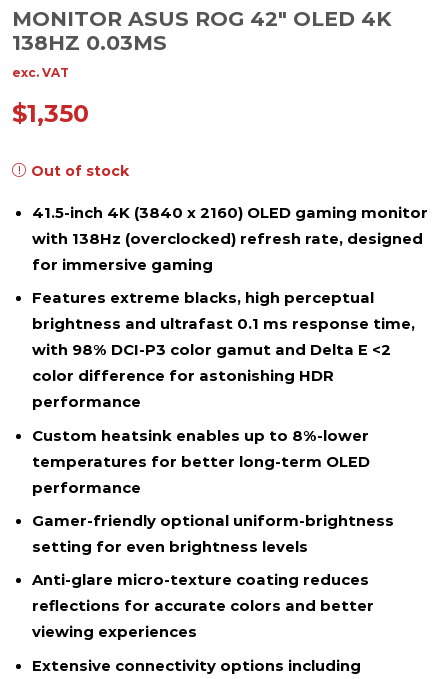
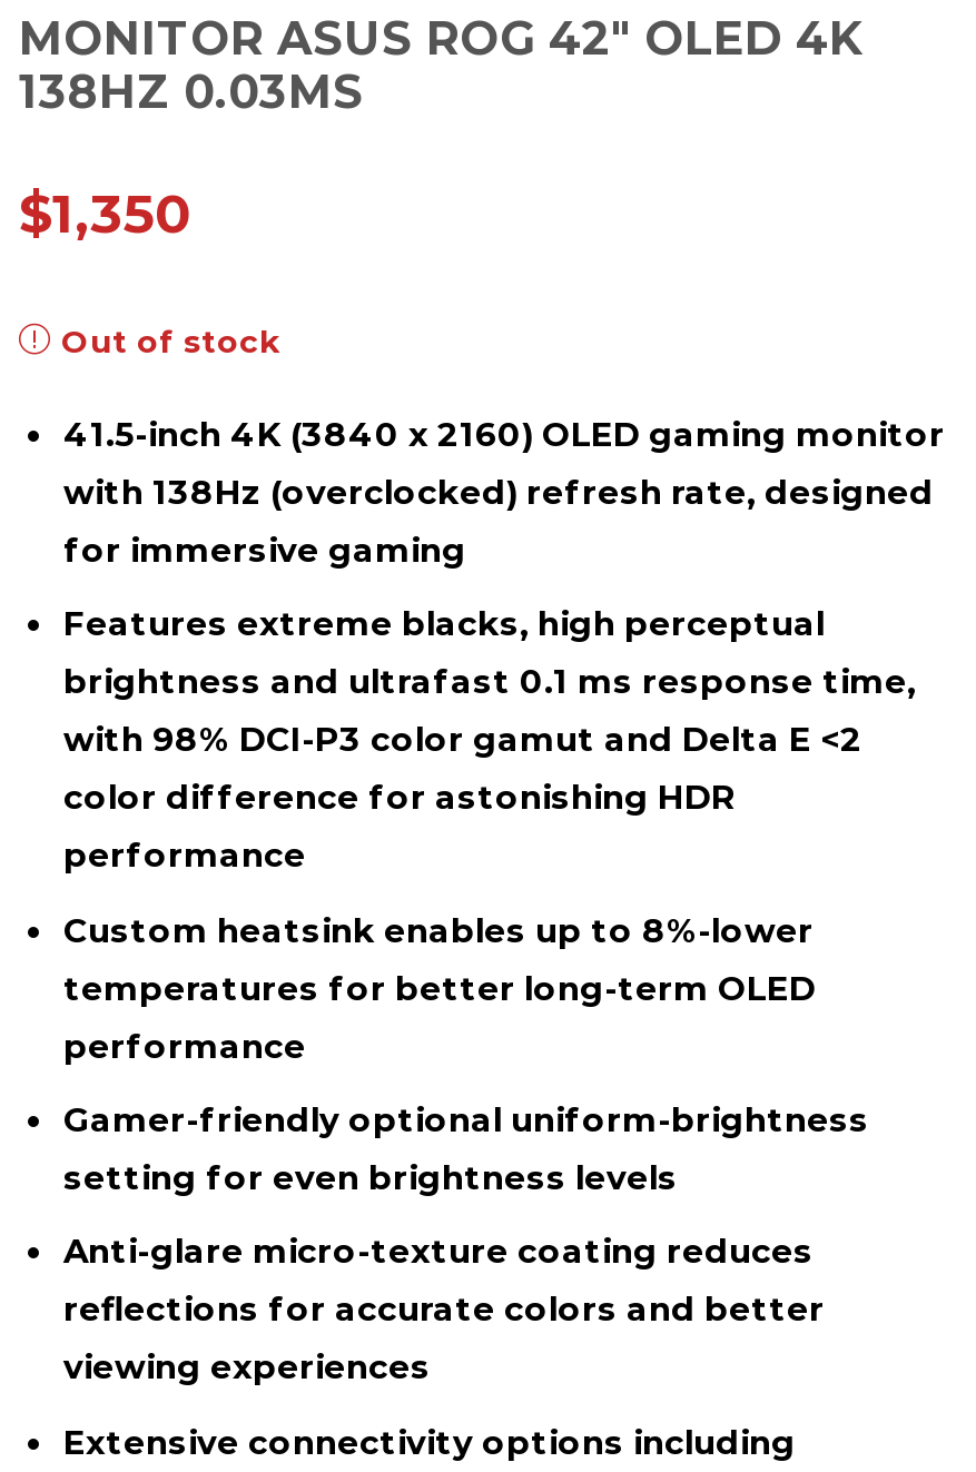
- exc. VAT
